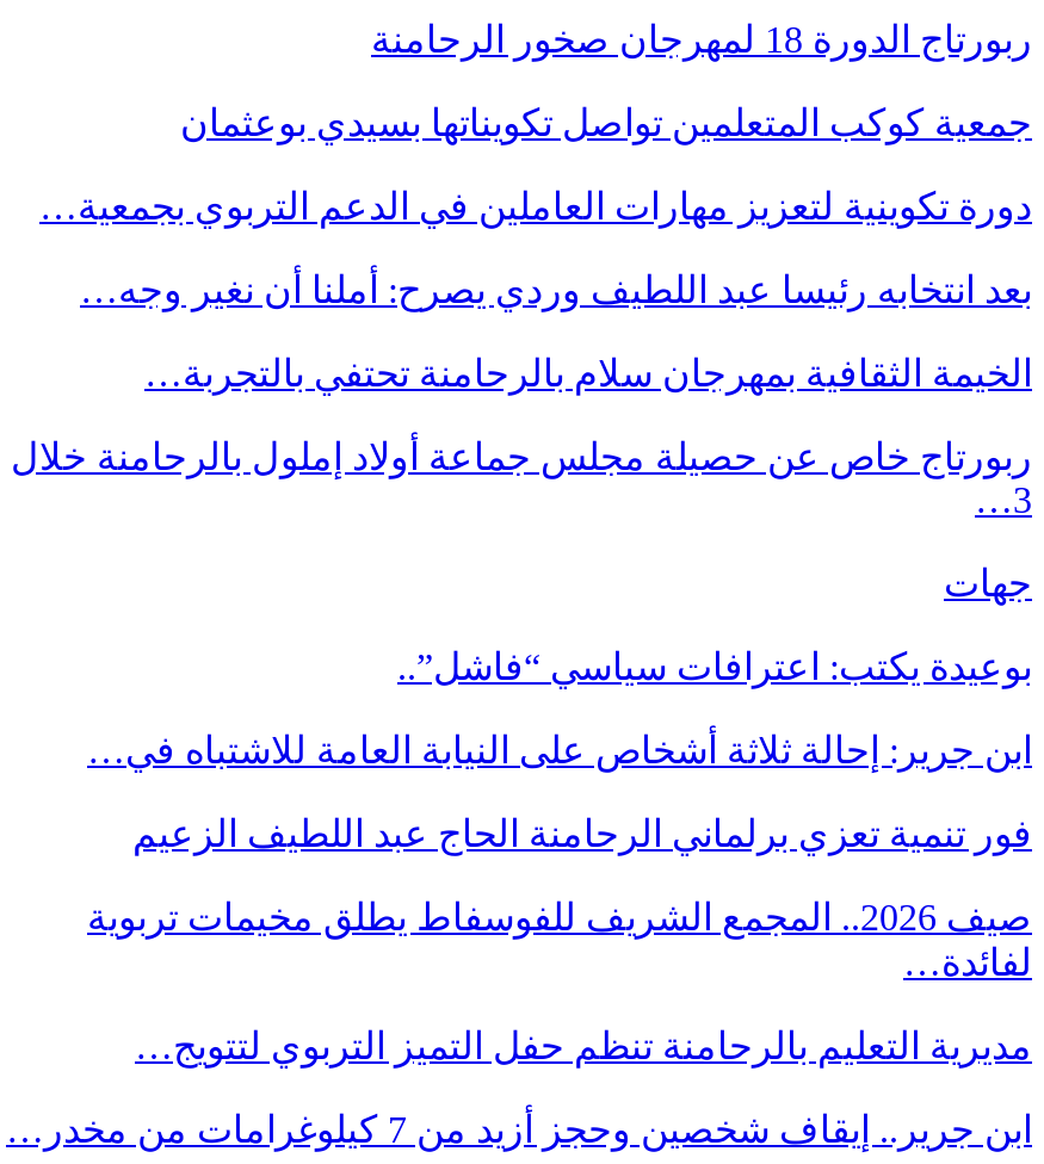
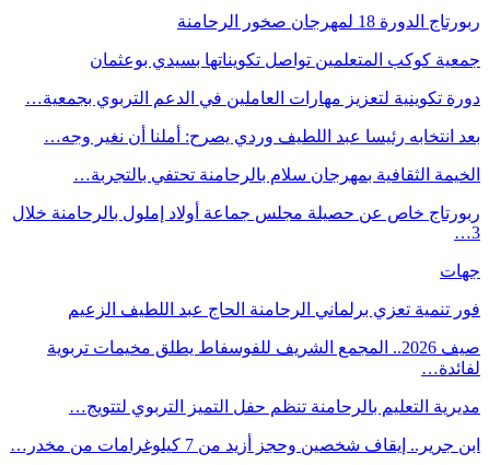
- بوعيدة يكتب: اعترافات سياسي “فاشل”..
- ابن جرير: إحالة ثلاثة أشخاص على النيابة العامة للاشتباه في…
